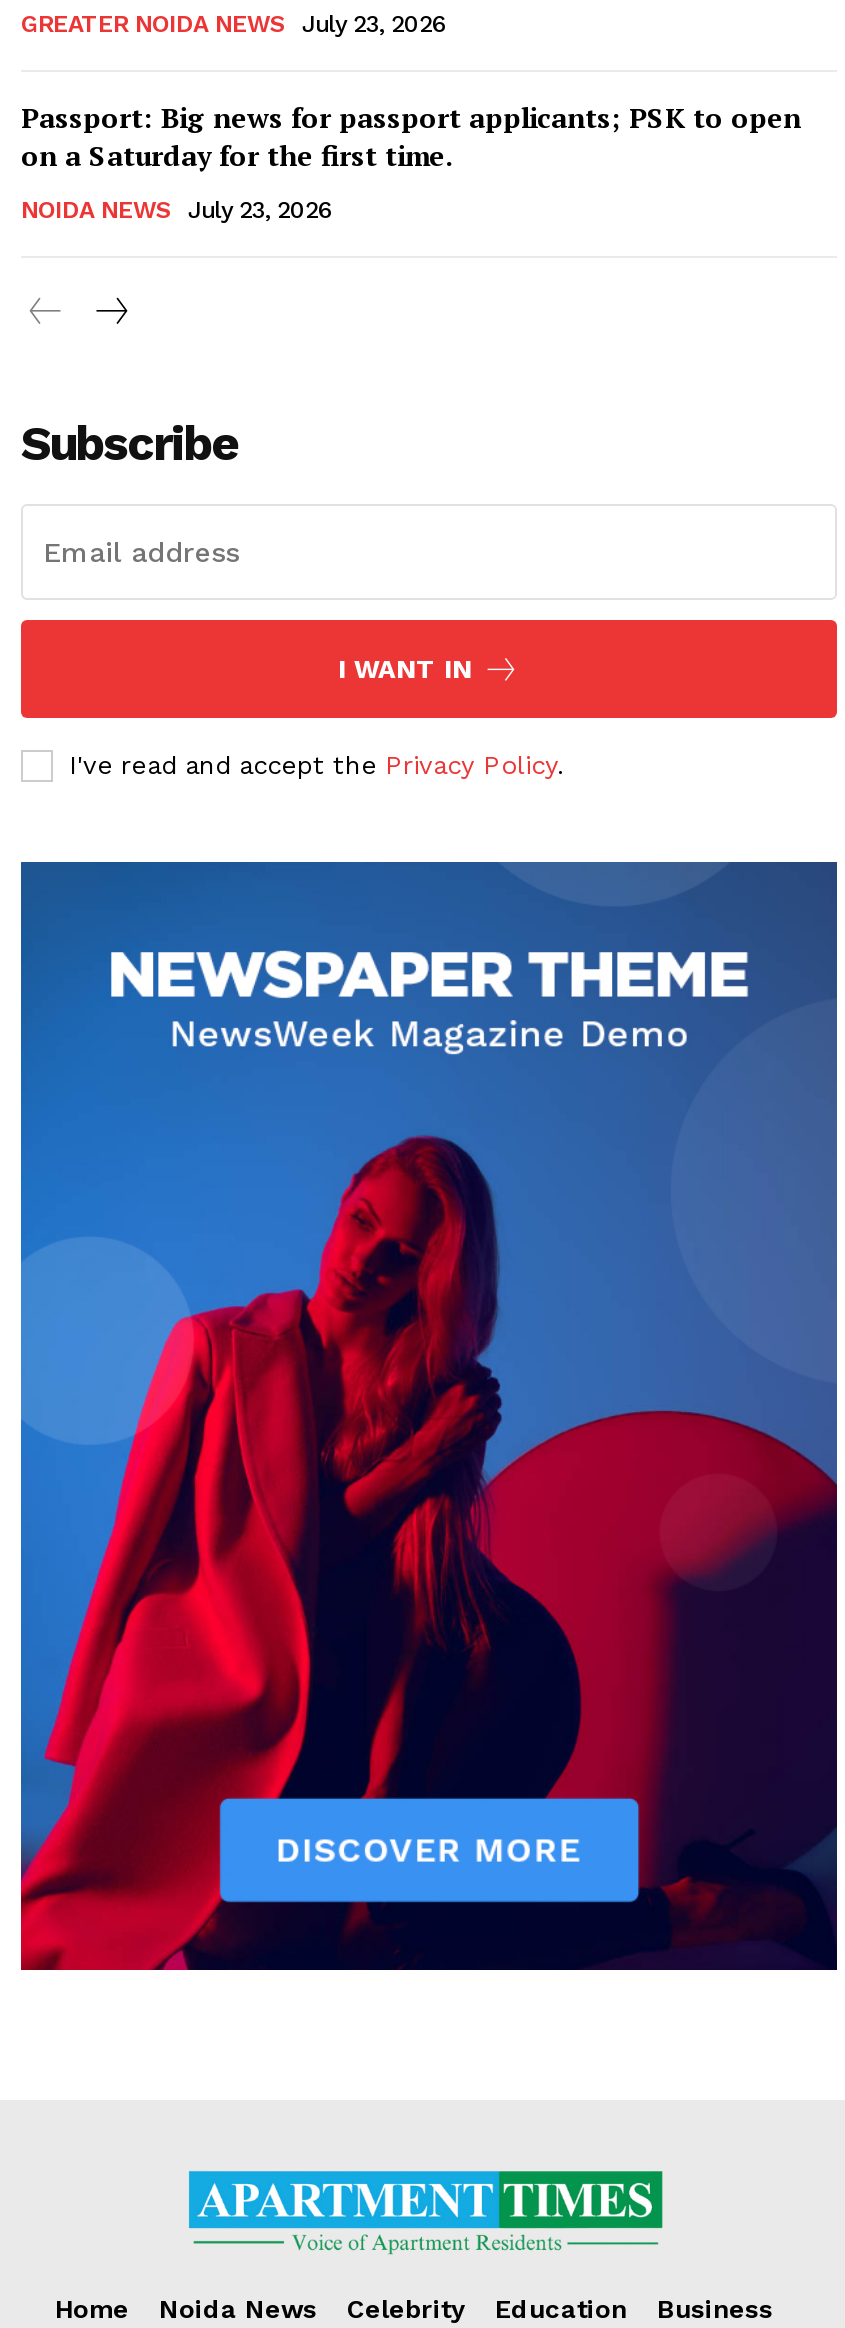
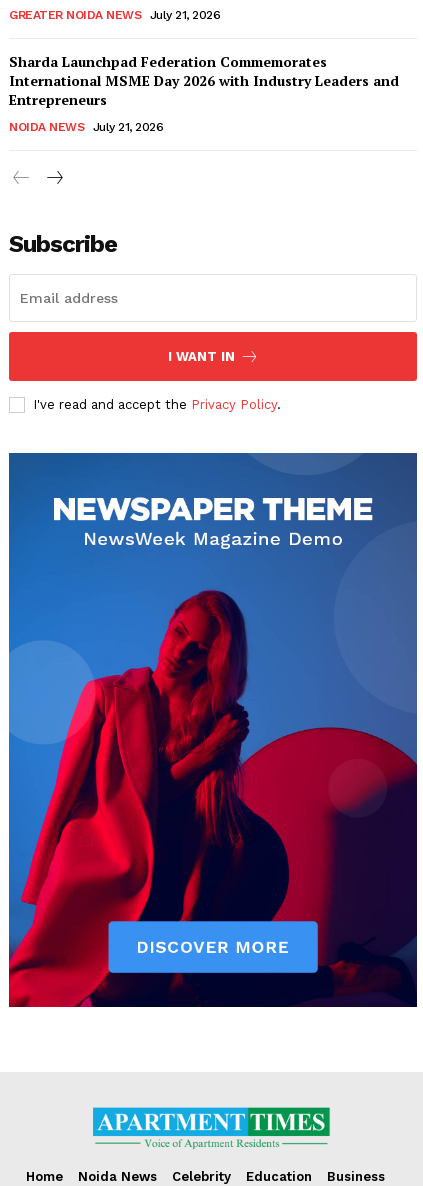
- GREATER NOIDA NEWS July 23, 2026
+ GREATER NOIDA NEWS July 21, 2026

- Passport: Big news for passport applicants; PSK to open
- on a Saturday for the first time.
+ Sharda Launchpad Federation Commemorates
+ International MSME Day 2026 with Industry Leaders and
+ Entrepreneurs

- NOIDA NEWS July 23, 2026
+ NOIDA NEWS July 21, 2026
